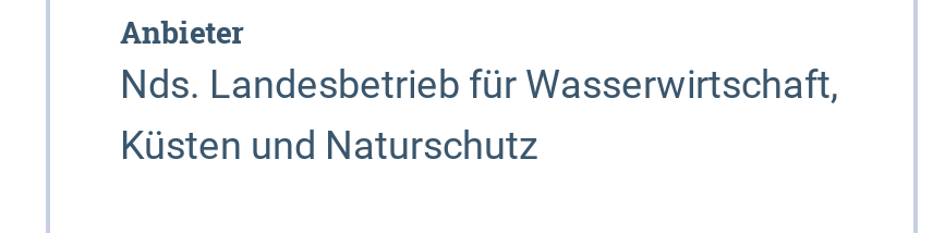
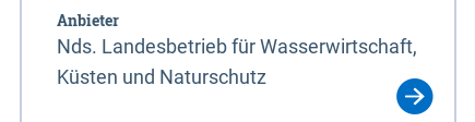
+ [image]
